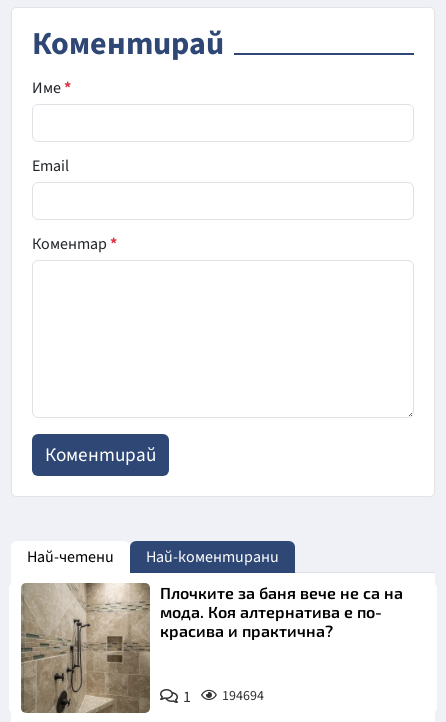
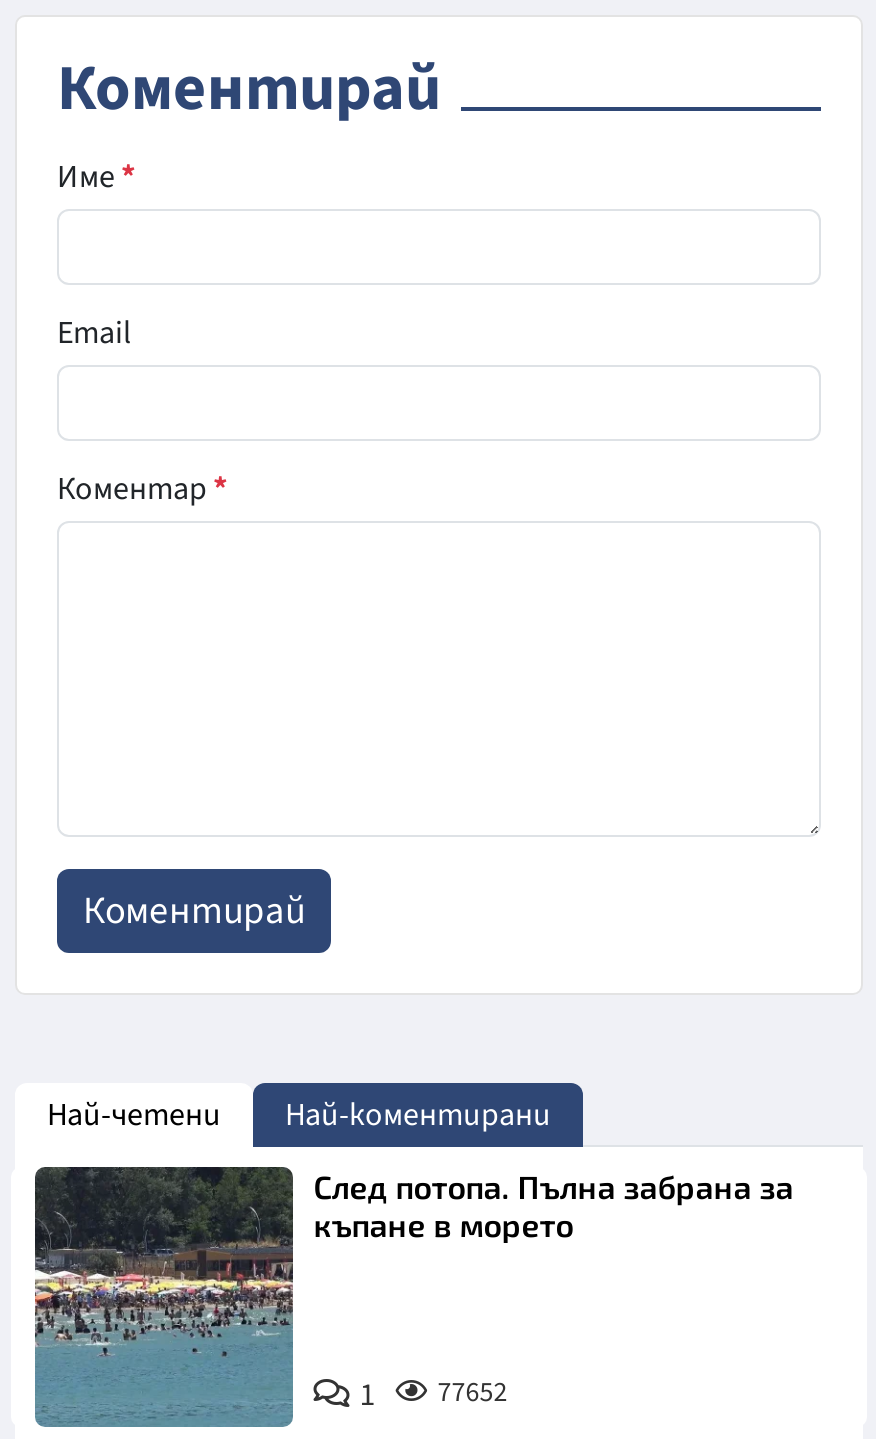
- [image]
- Плочките за баня вече не са на
- мода. Коя алтернатива е по-
- красива и практична?
+ [image]
+ След потопа. Пълна забрана за
+ къпане в морето

- 1 194694
+ 1 77652
